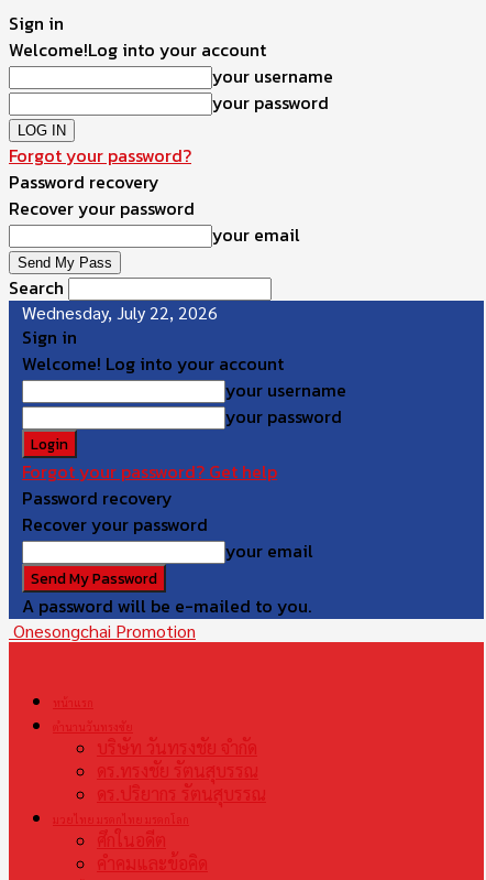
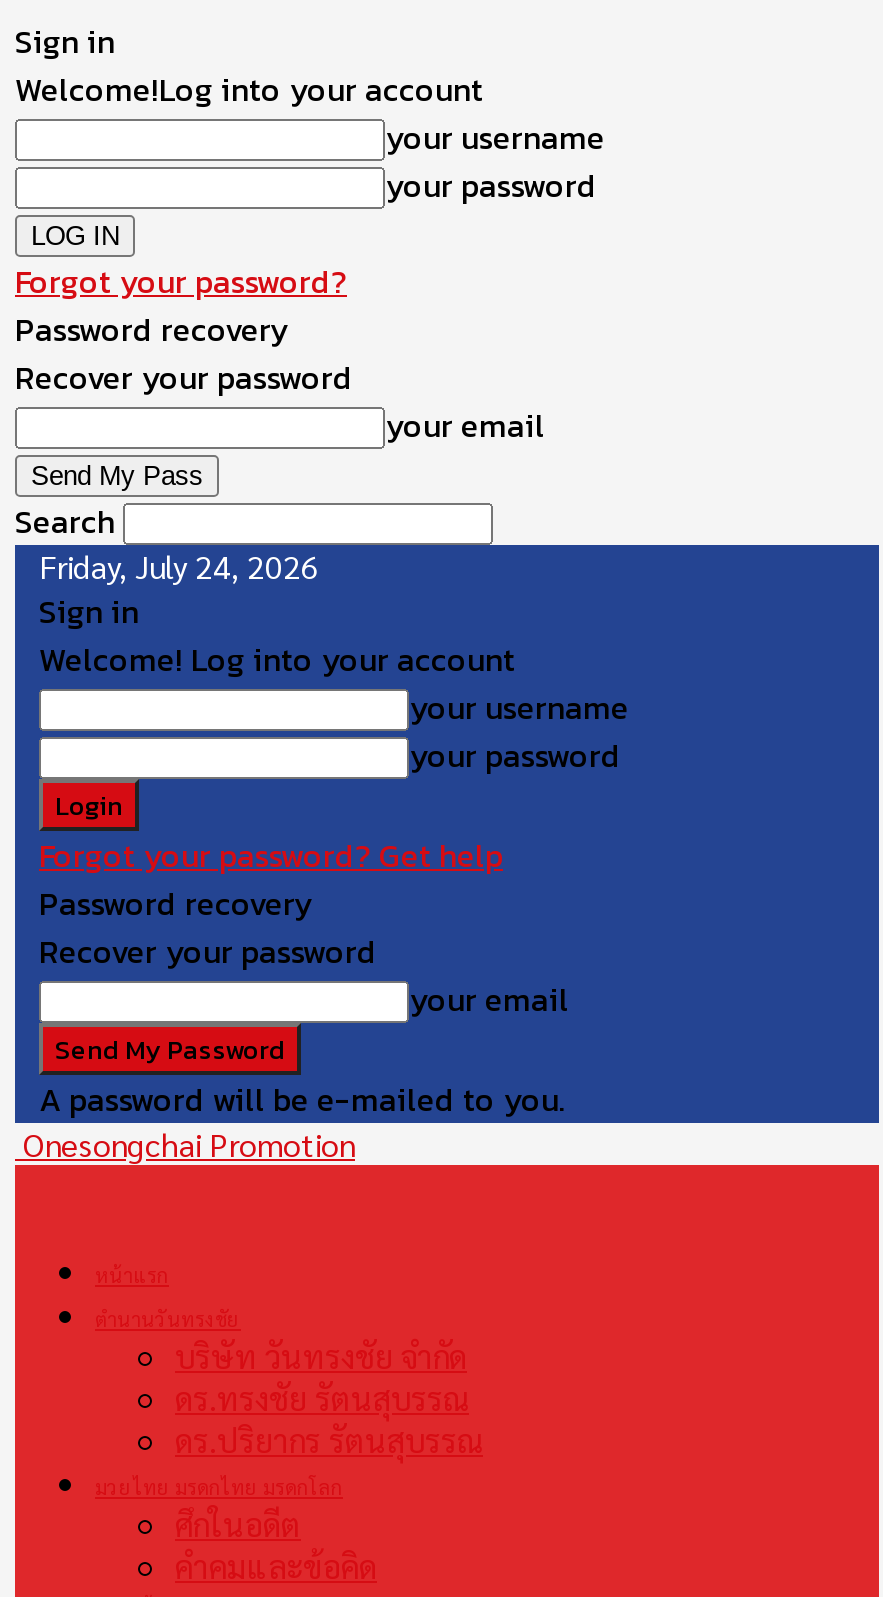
- Wednesday, July 22, 2026
+ Friday, July 24, 2026
